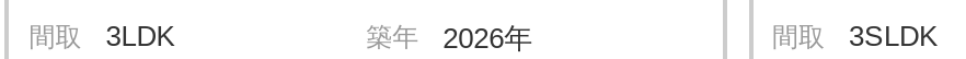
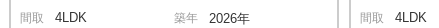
- 間取 3LDK
+ 間取 4LDK

- 間取 3SLDK
+ 間取 4LDK
